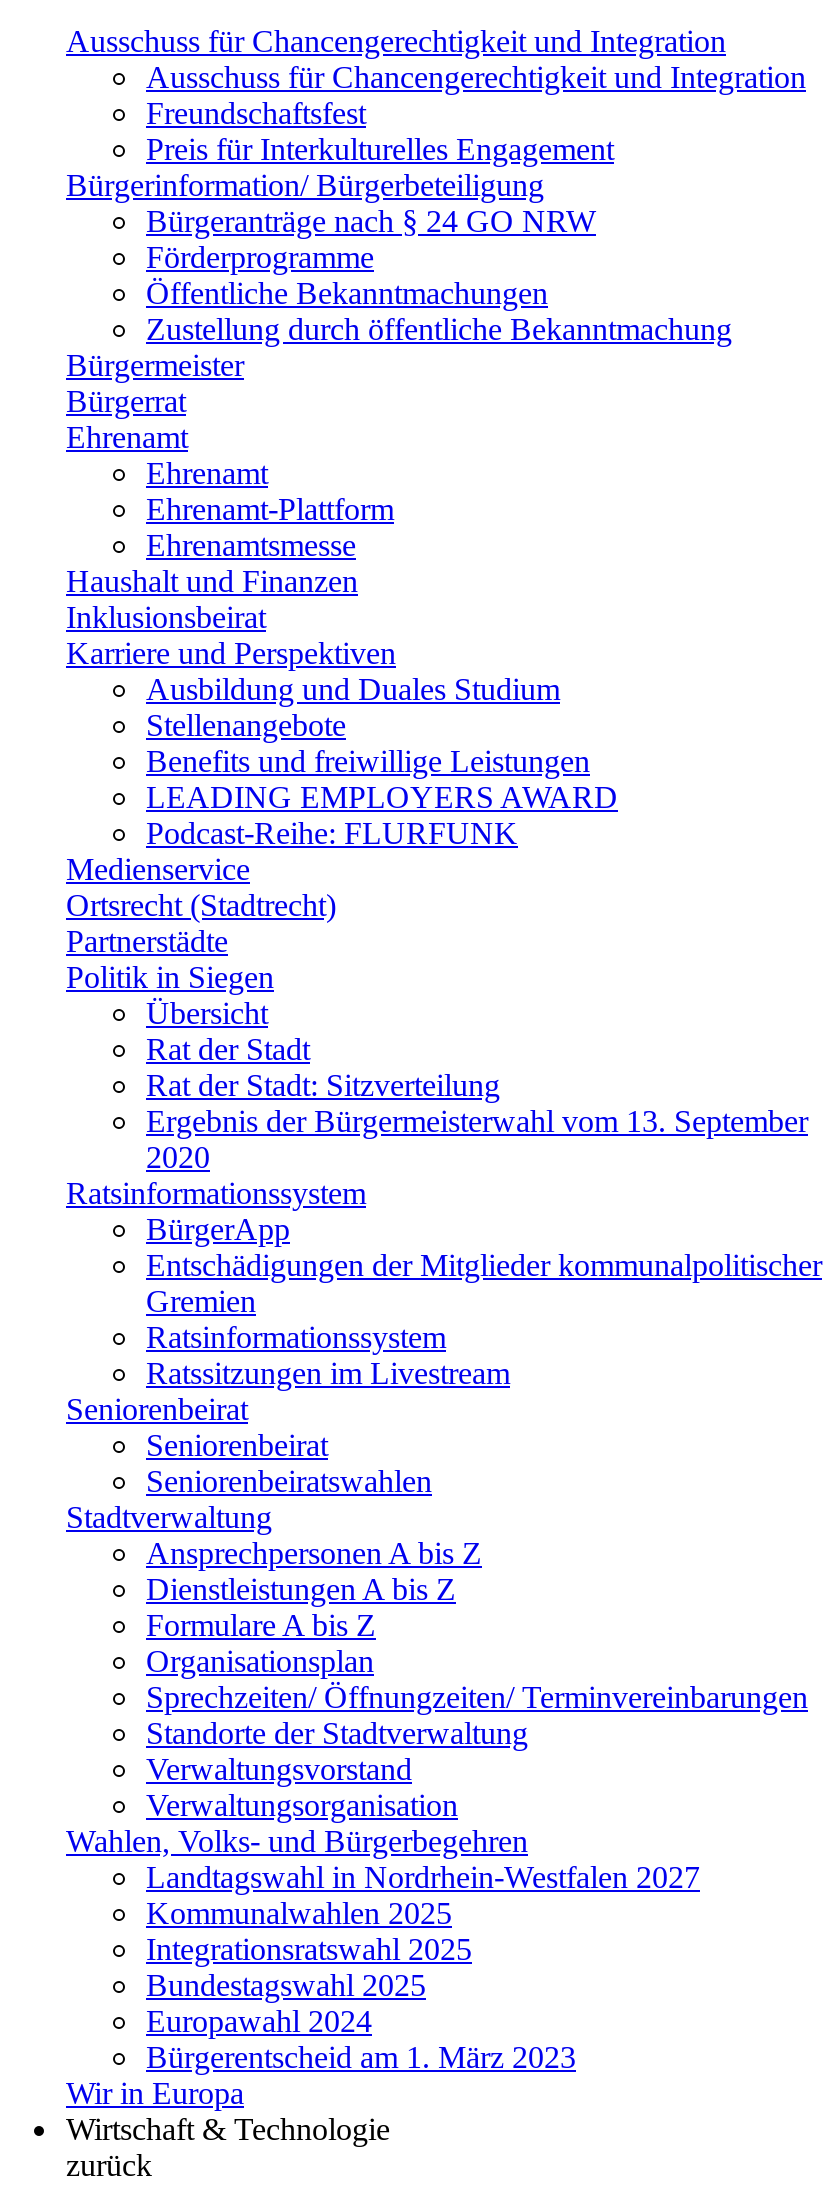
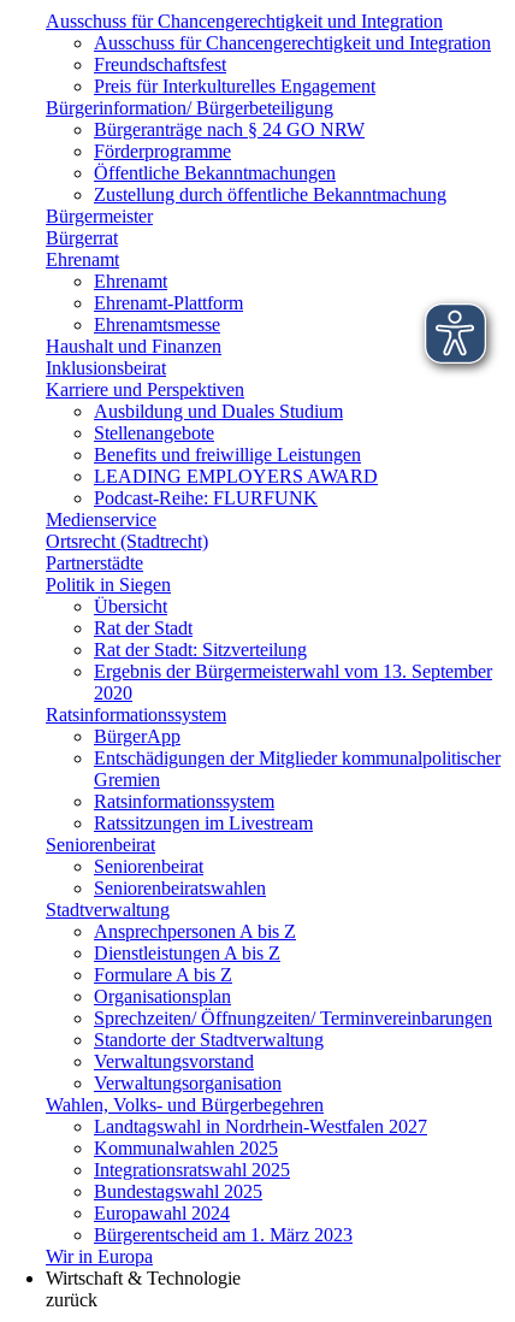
+ [image]
